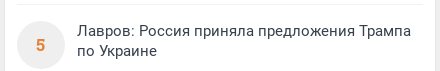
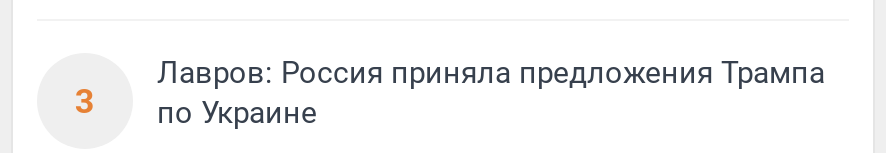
- 5 по Украине
+ 3 по Украине
